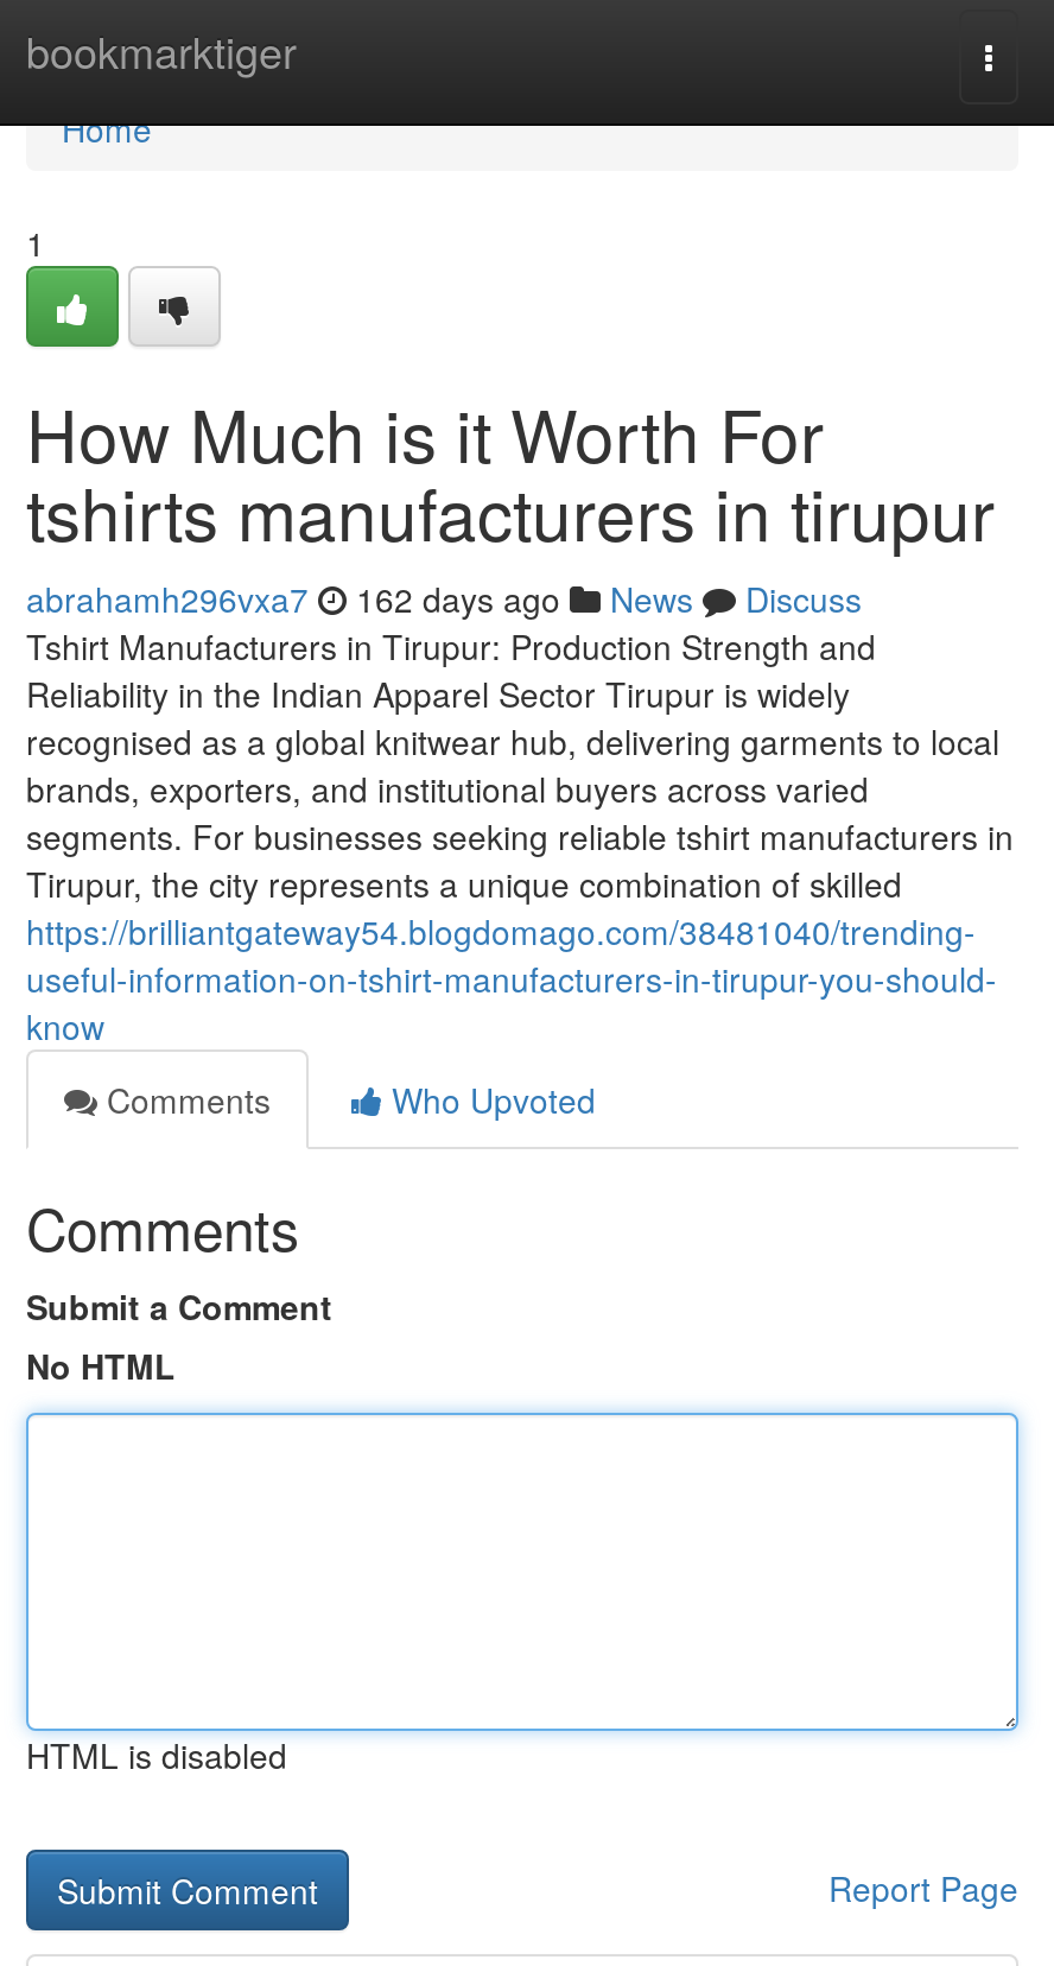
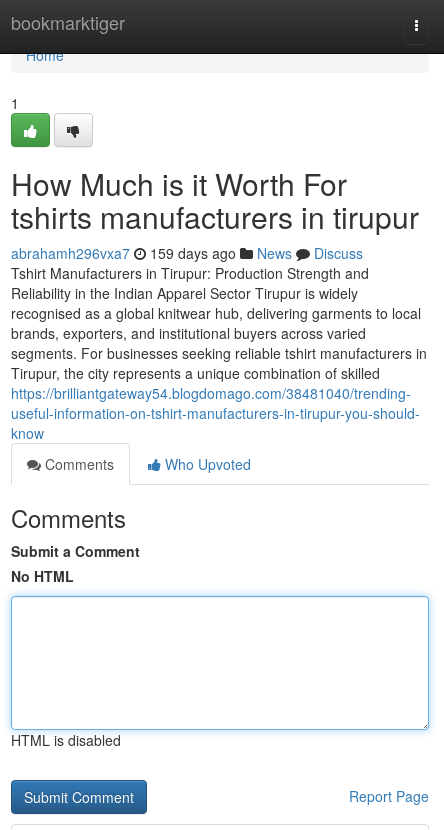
- abrahamh296vxa7 162 days ago News Discuss
+ abrahamh296vxa7 159 days ago News Discuss
